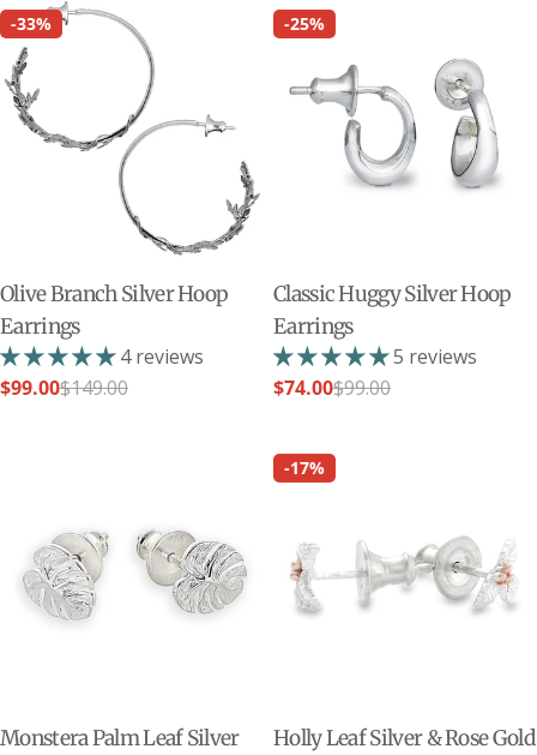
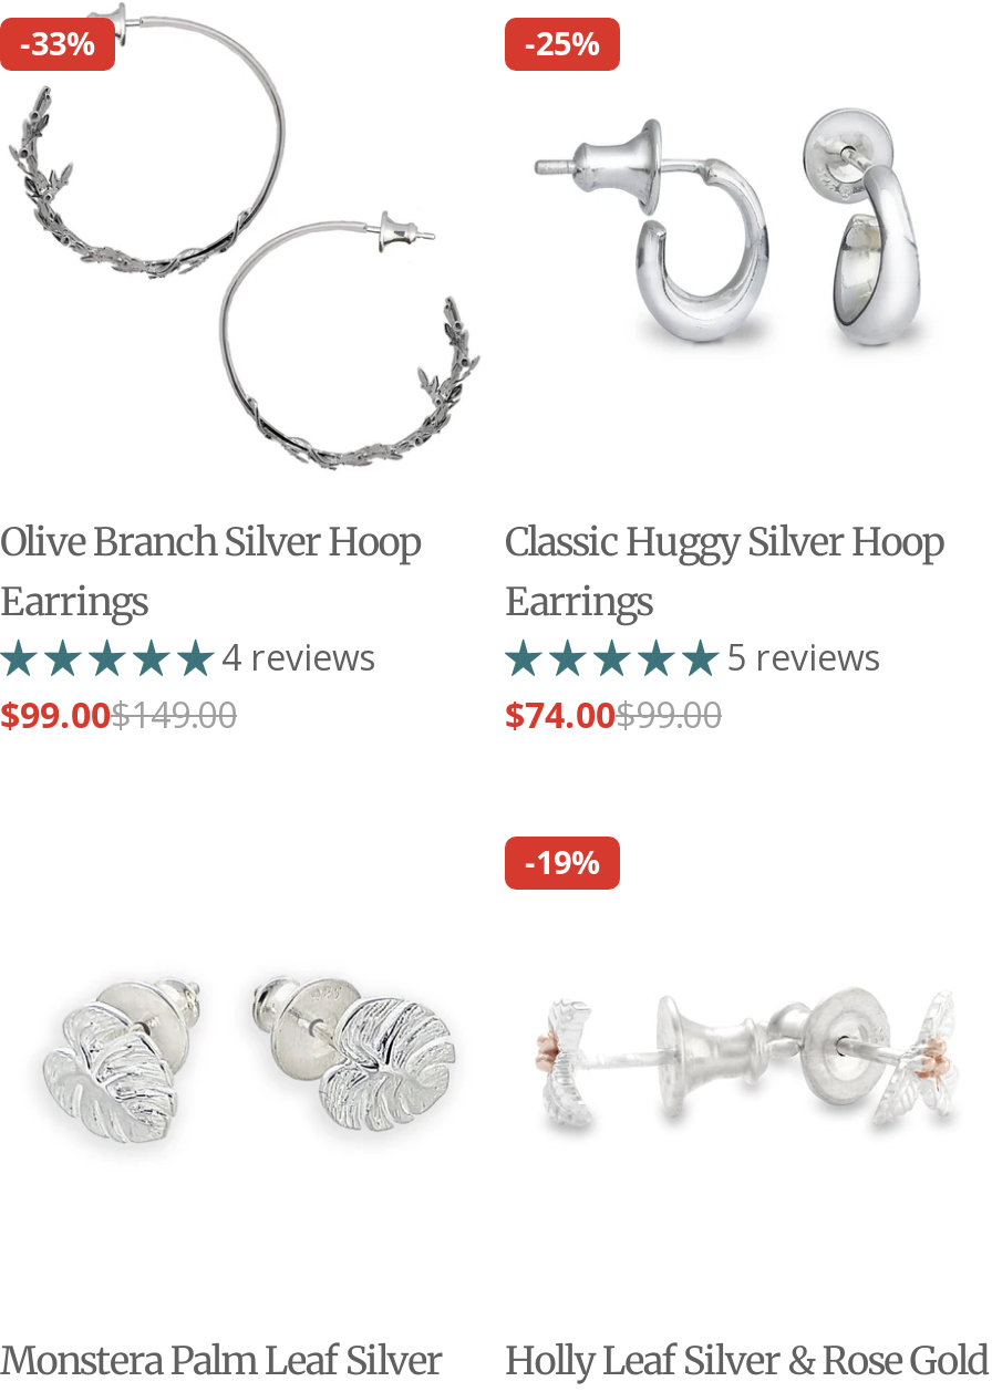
- -17%
+ -19%
